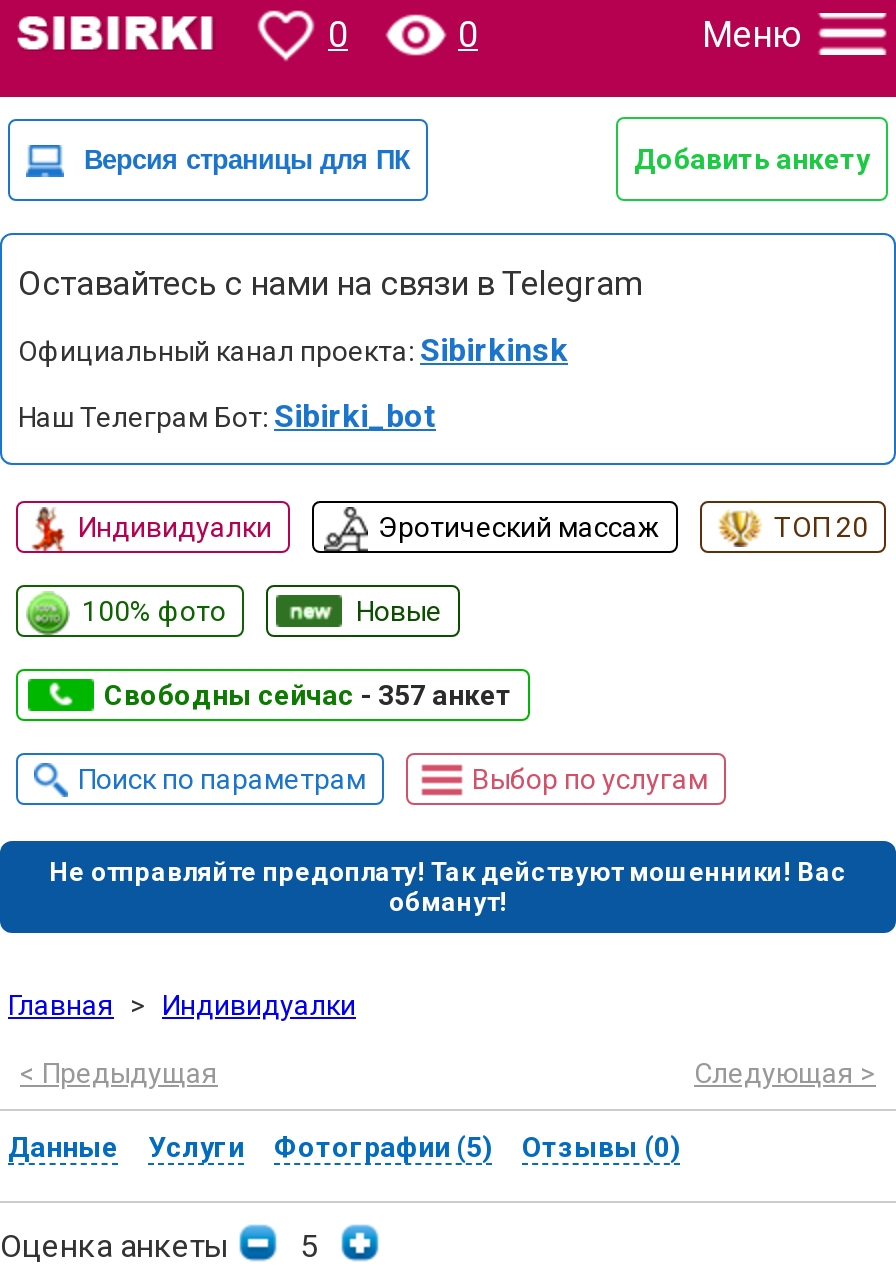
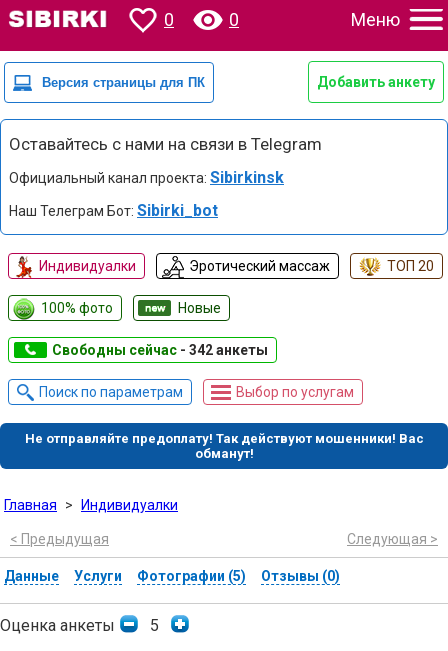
- Свободны сейчас - 357 анкет
+ Свободны сейчас - 342 анкеты
